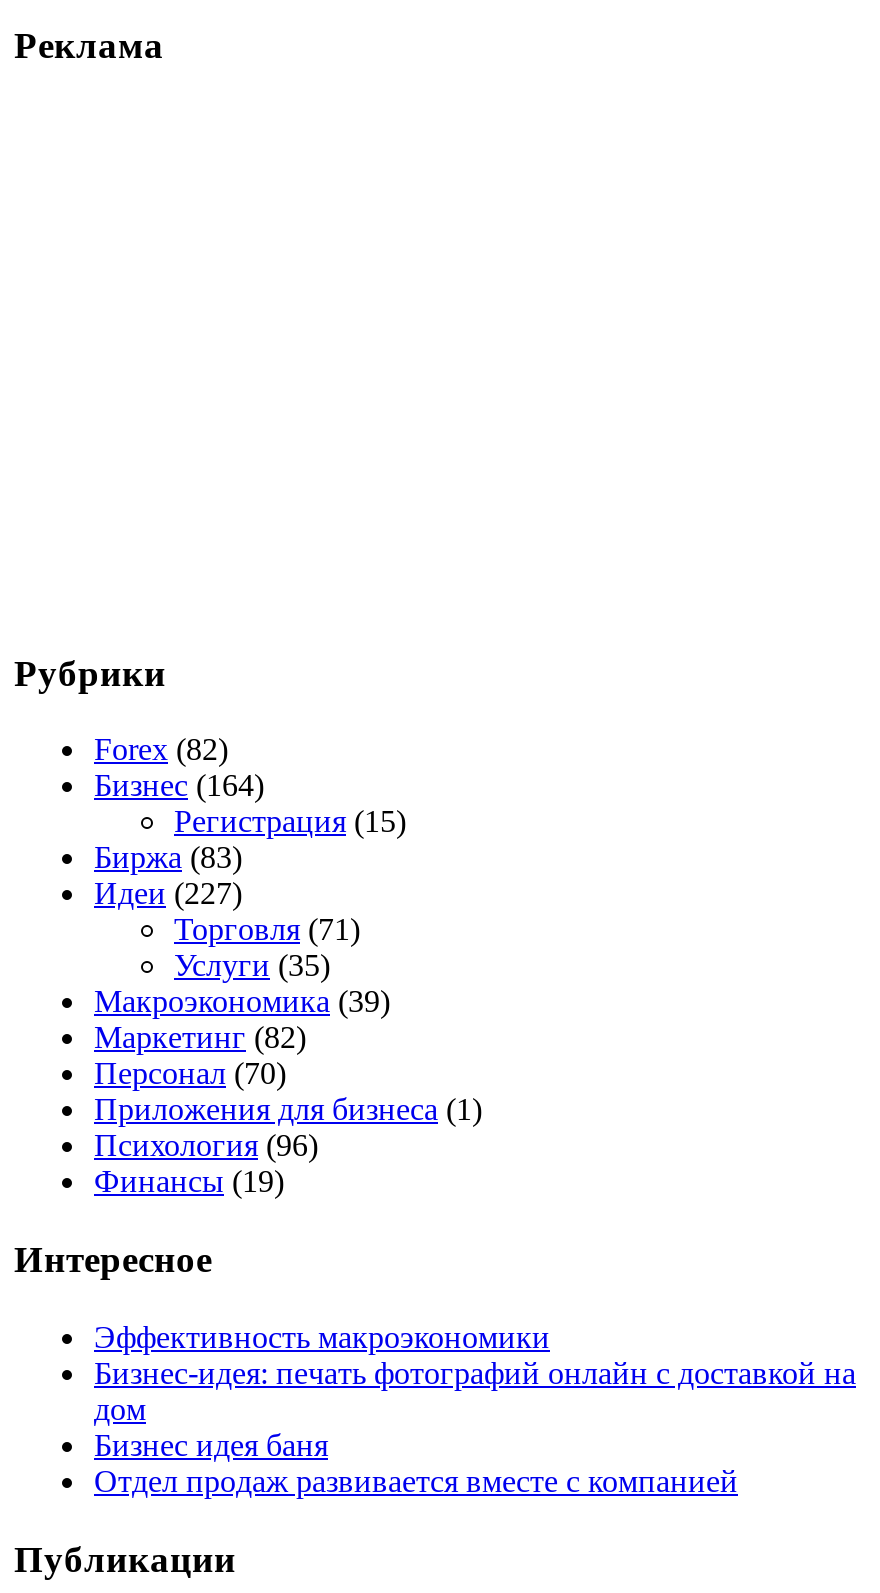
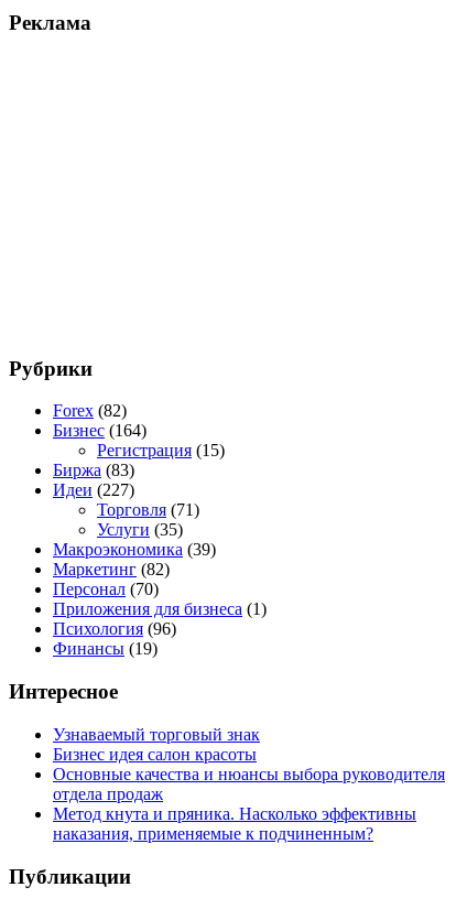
- Эффективность макроэкономики
- Бизнес-идея: печать фотографий онлайн с доставкой на
- дом
- Бизнес идея баня
- Отдел продаж развивается вместе с компанией
+ Узнаваемый торговый знак
+ Бизнес идея салон красоты
+ Основные качества и нюансы выбора руководителя
+ отдела продаж
+ Метод кнута и пряника. Насколько эффективны
+ наказания, применяемые к подчиненным?
